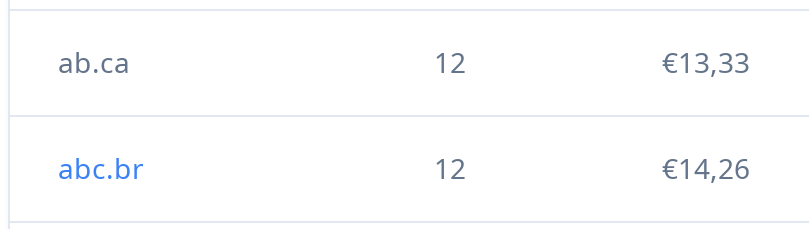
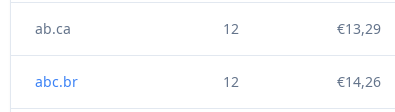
- €13,33
+ €13,29
